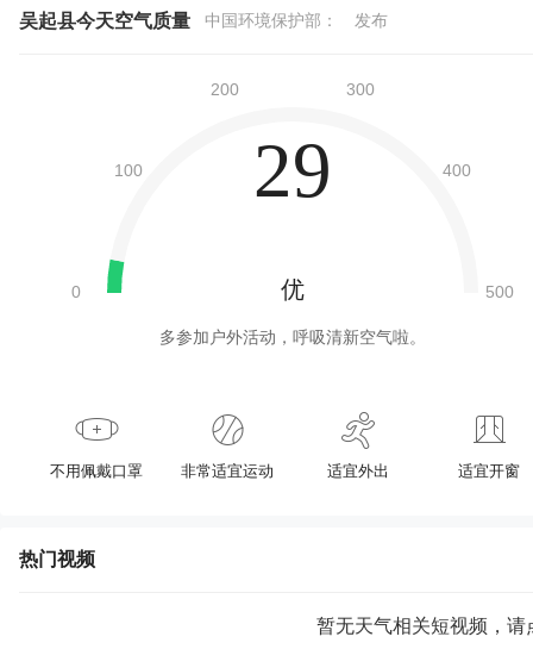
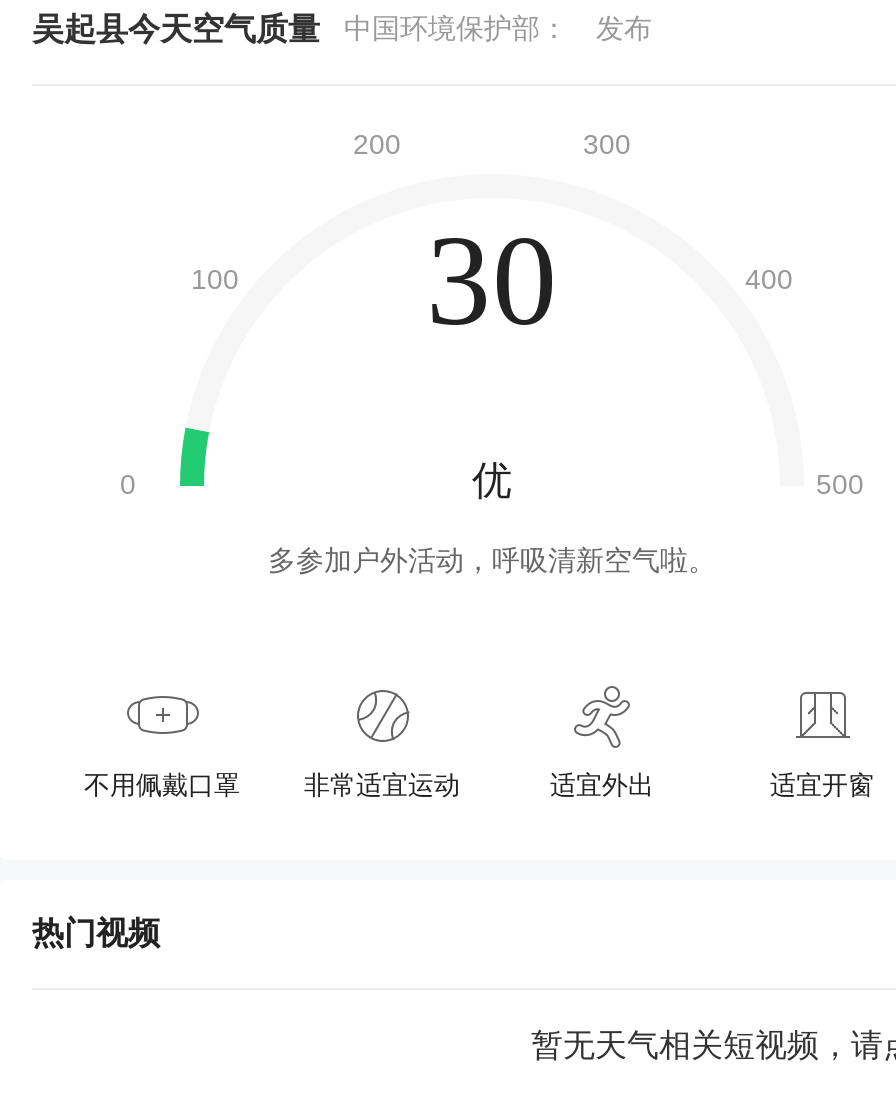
- 29
+ 30
